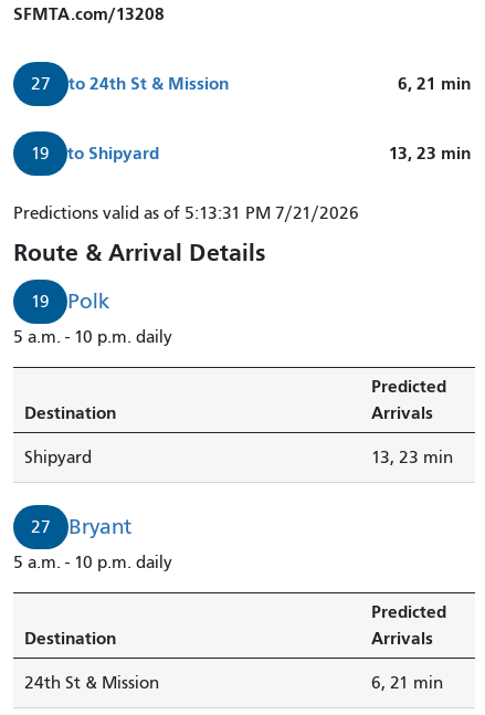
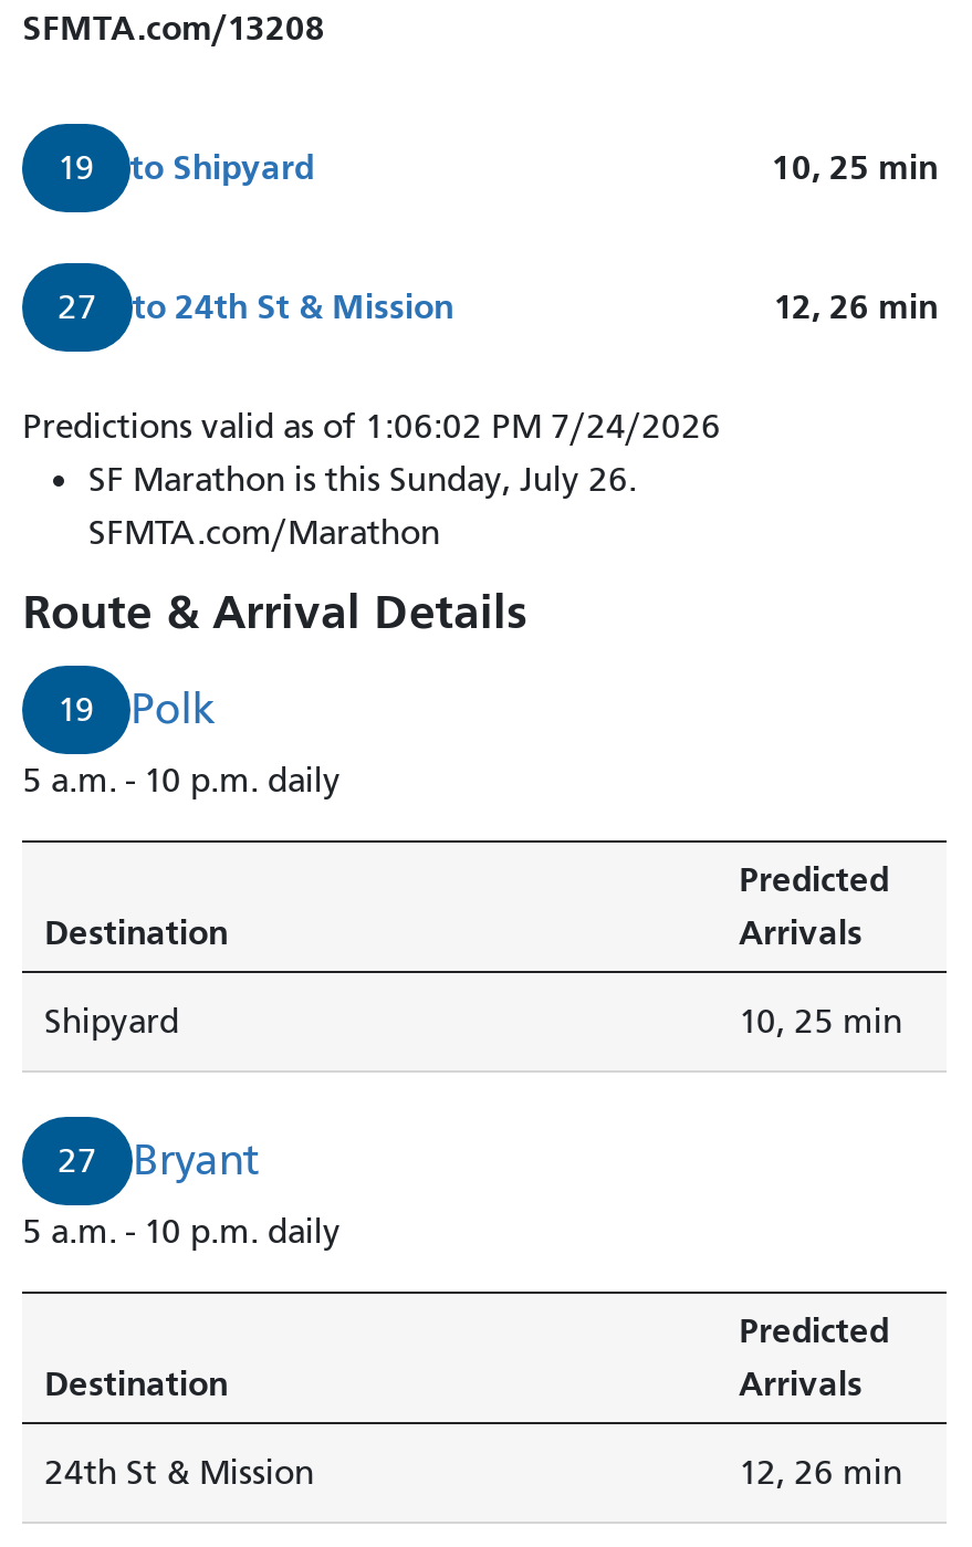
+ 19
+ to Shipyard
+ 10, 25 min

- 6, 21 min
- 19
- to Shipyard
- 13, 23 min
- Predictions valid as of 5:13:31 PM 7/21/2026
+ 12, 26 min
+ Predictions valid as of 1:06:02 PM 7/24/2026
+ SF Marathon is this Sunday, July 26.
+ SFMTA.com/Marathon

- 13, 23 min
+ 10, 25 min

- 6, 21 min
+ 12, 26 min
